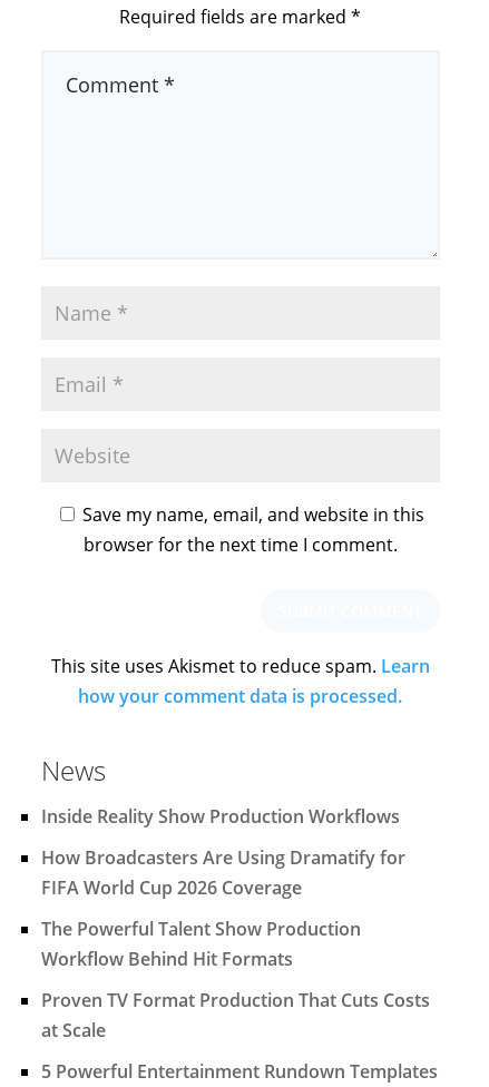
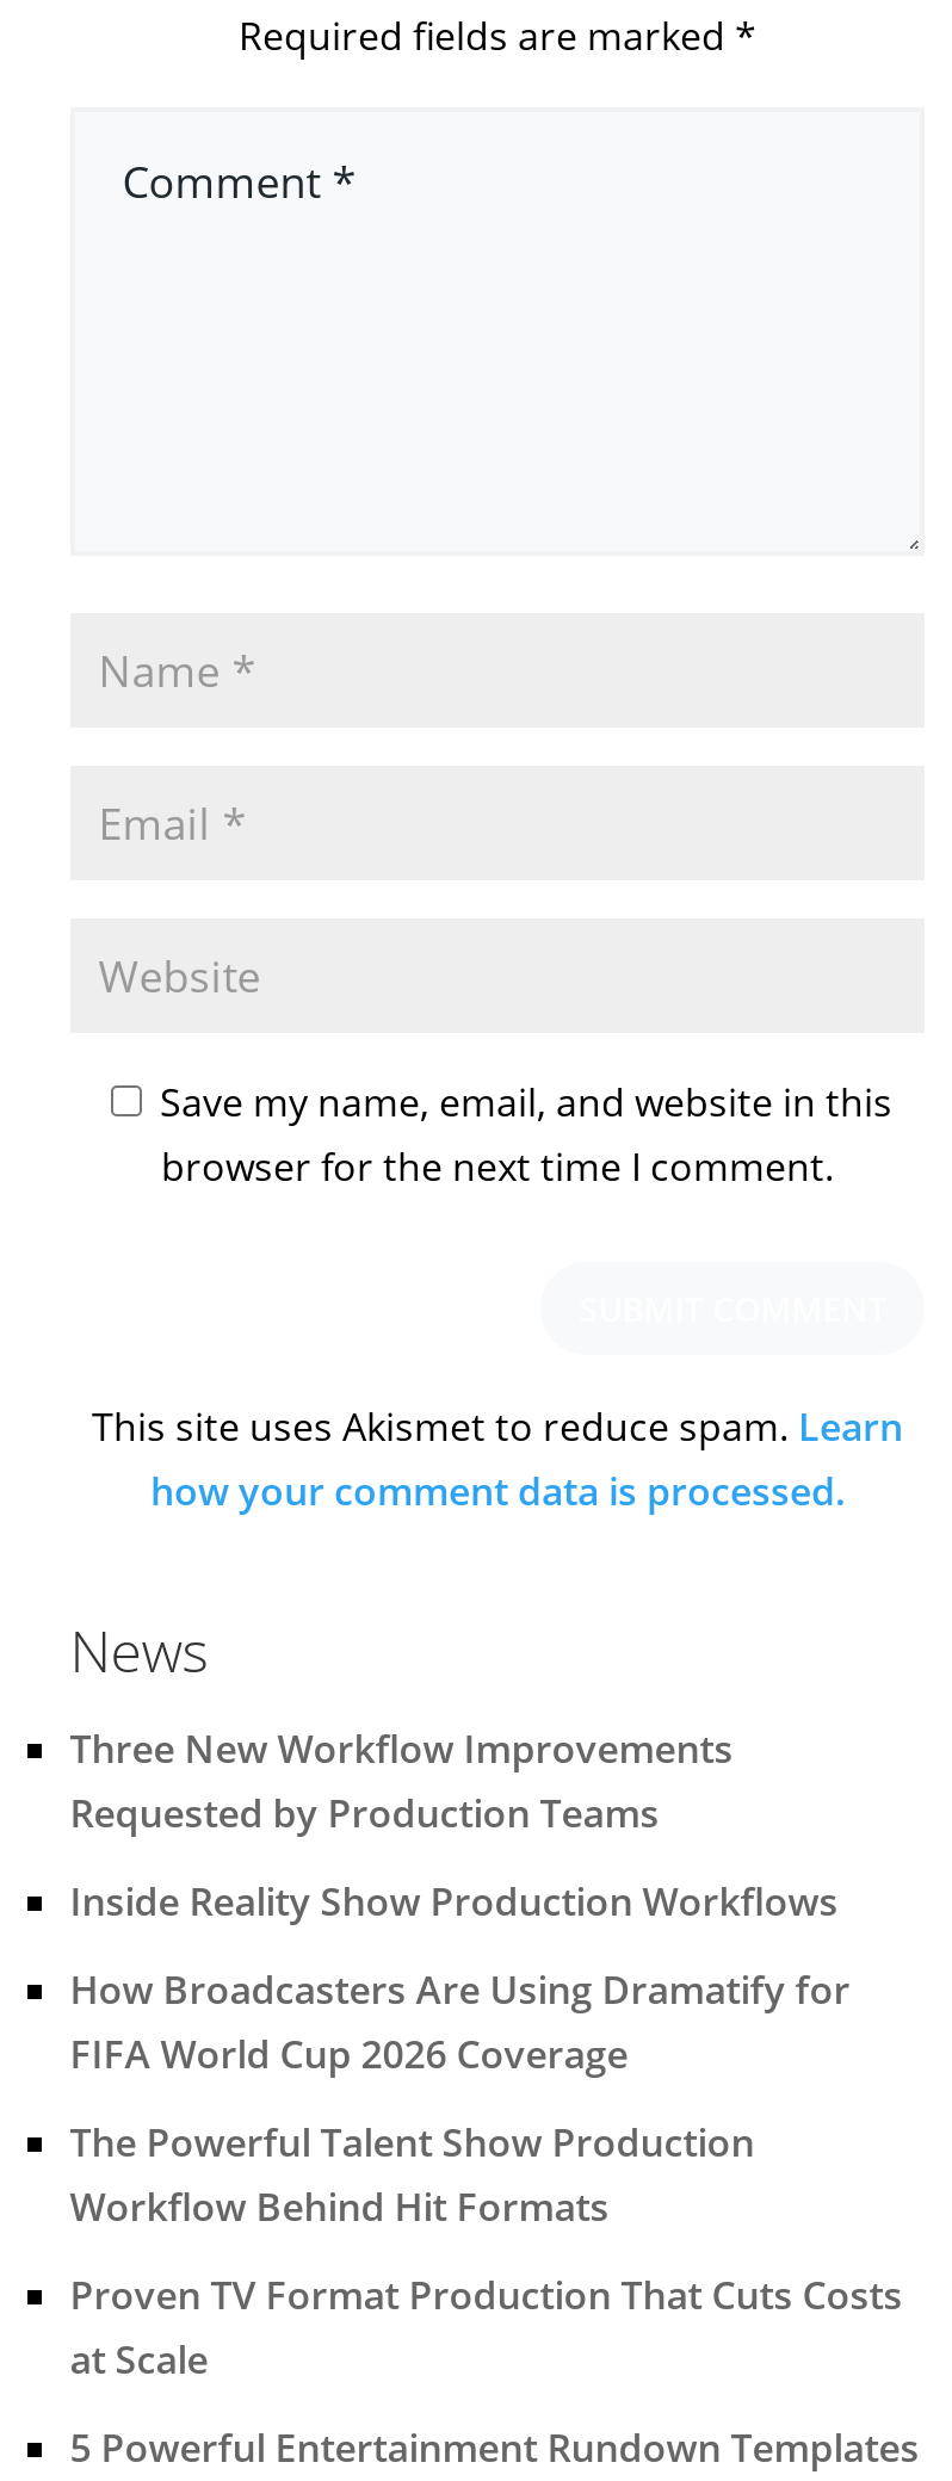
+ Three New Workflow Improvements
+ Requested by Production Teams
